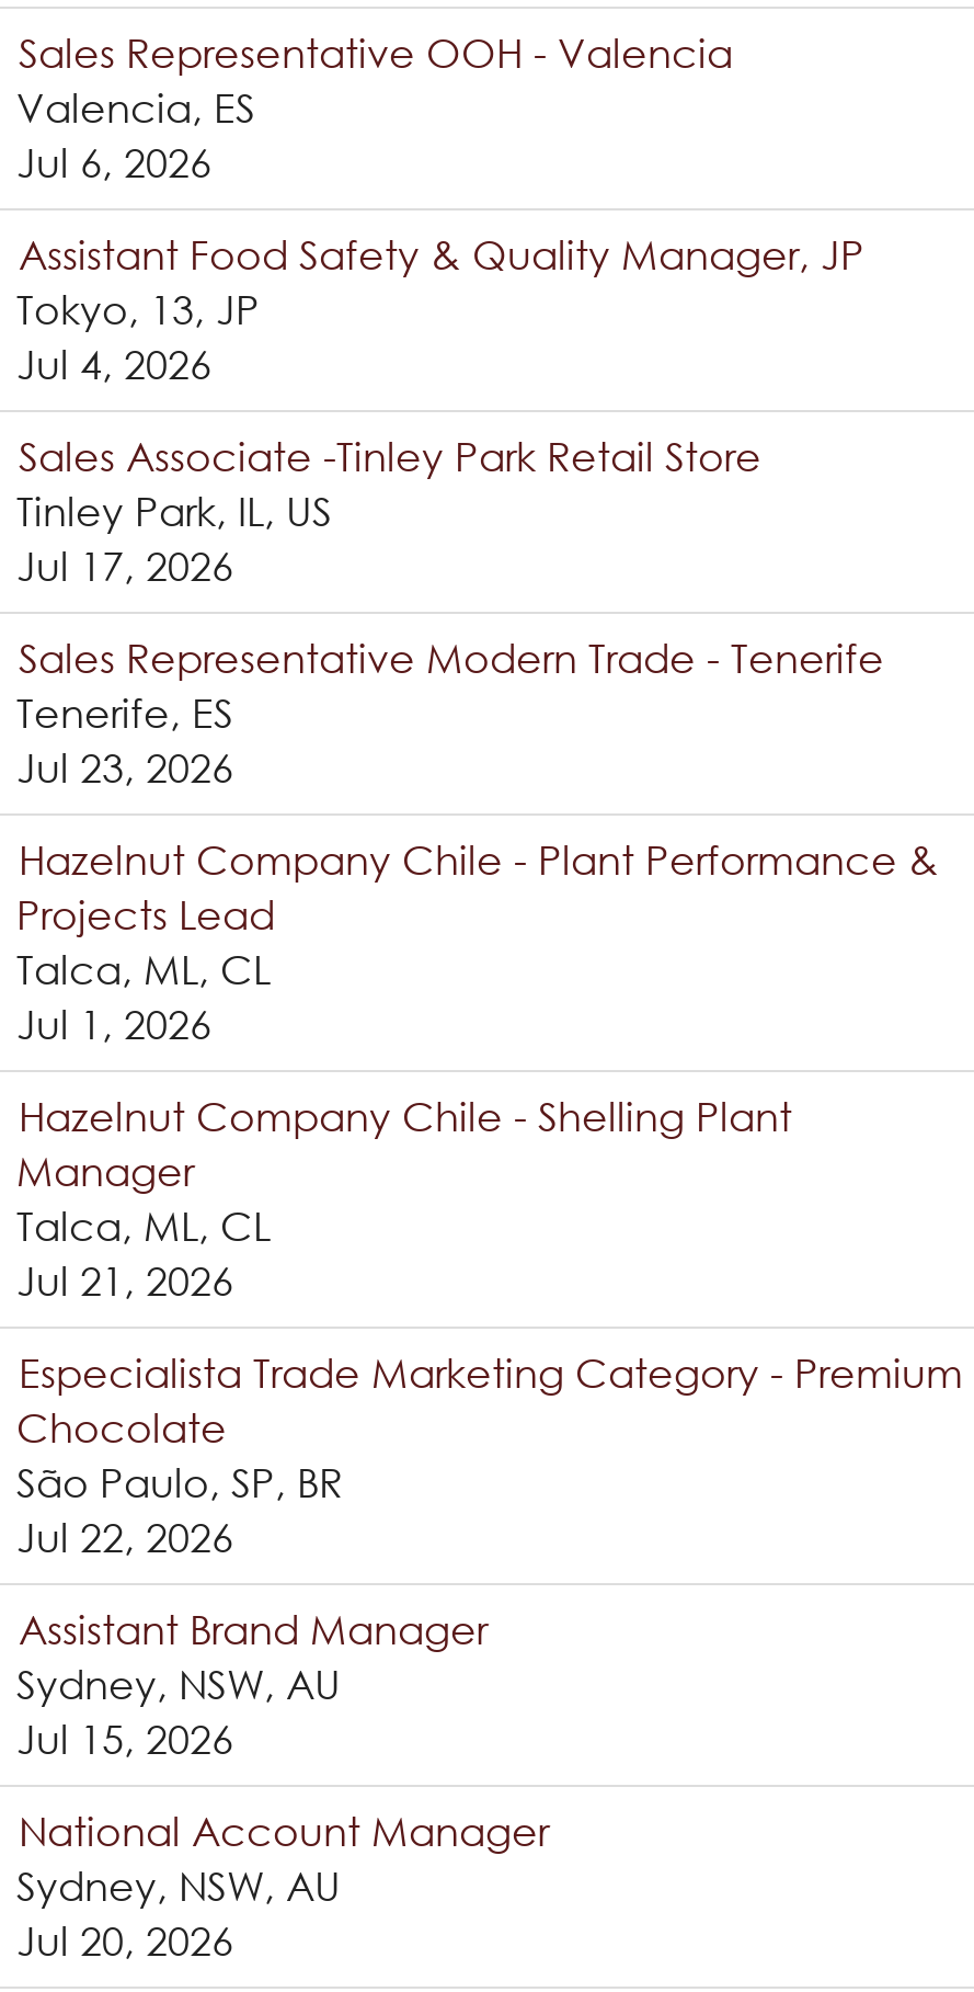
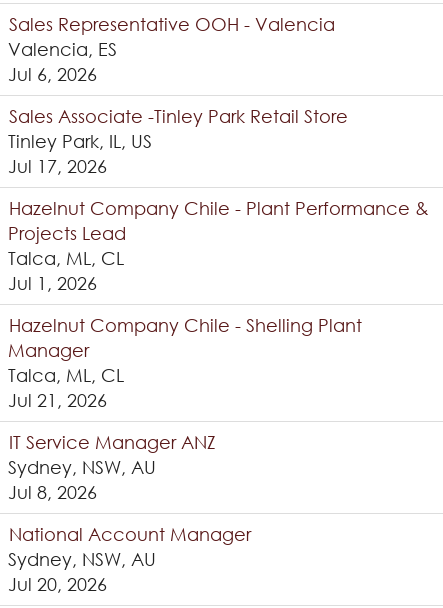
- Assistant Food Safety & Quality Manager, JP
- Tokyo, 13, JP
- Jul 4, 2026

- Sales Representative Modern Trade - Tenerife
- Tenerife, ES
- Jul 23, 2026

- Especialista Trade Marketing Category - Premium
- Chocolate
- São Paulo, SP, BR
- Jul 22, 2026
- Assistant Brand Manager
+ IT Service Manager ANZ

- Jul 15, 2026
+ Jul 8, 2026
